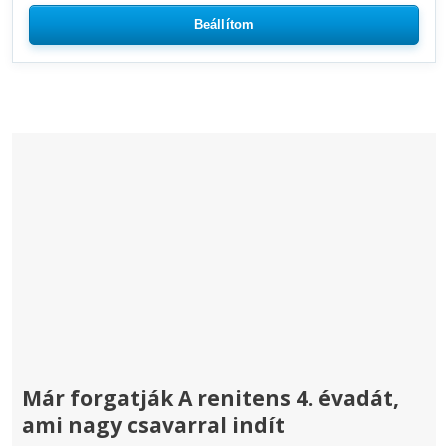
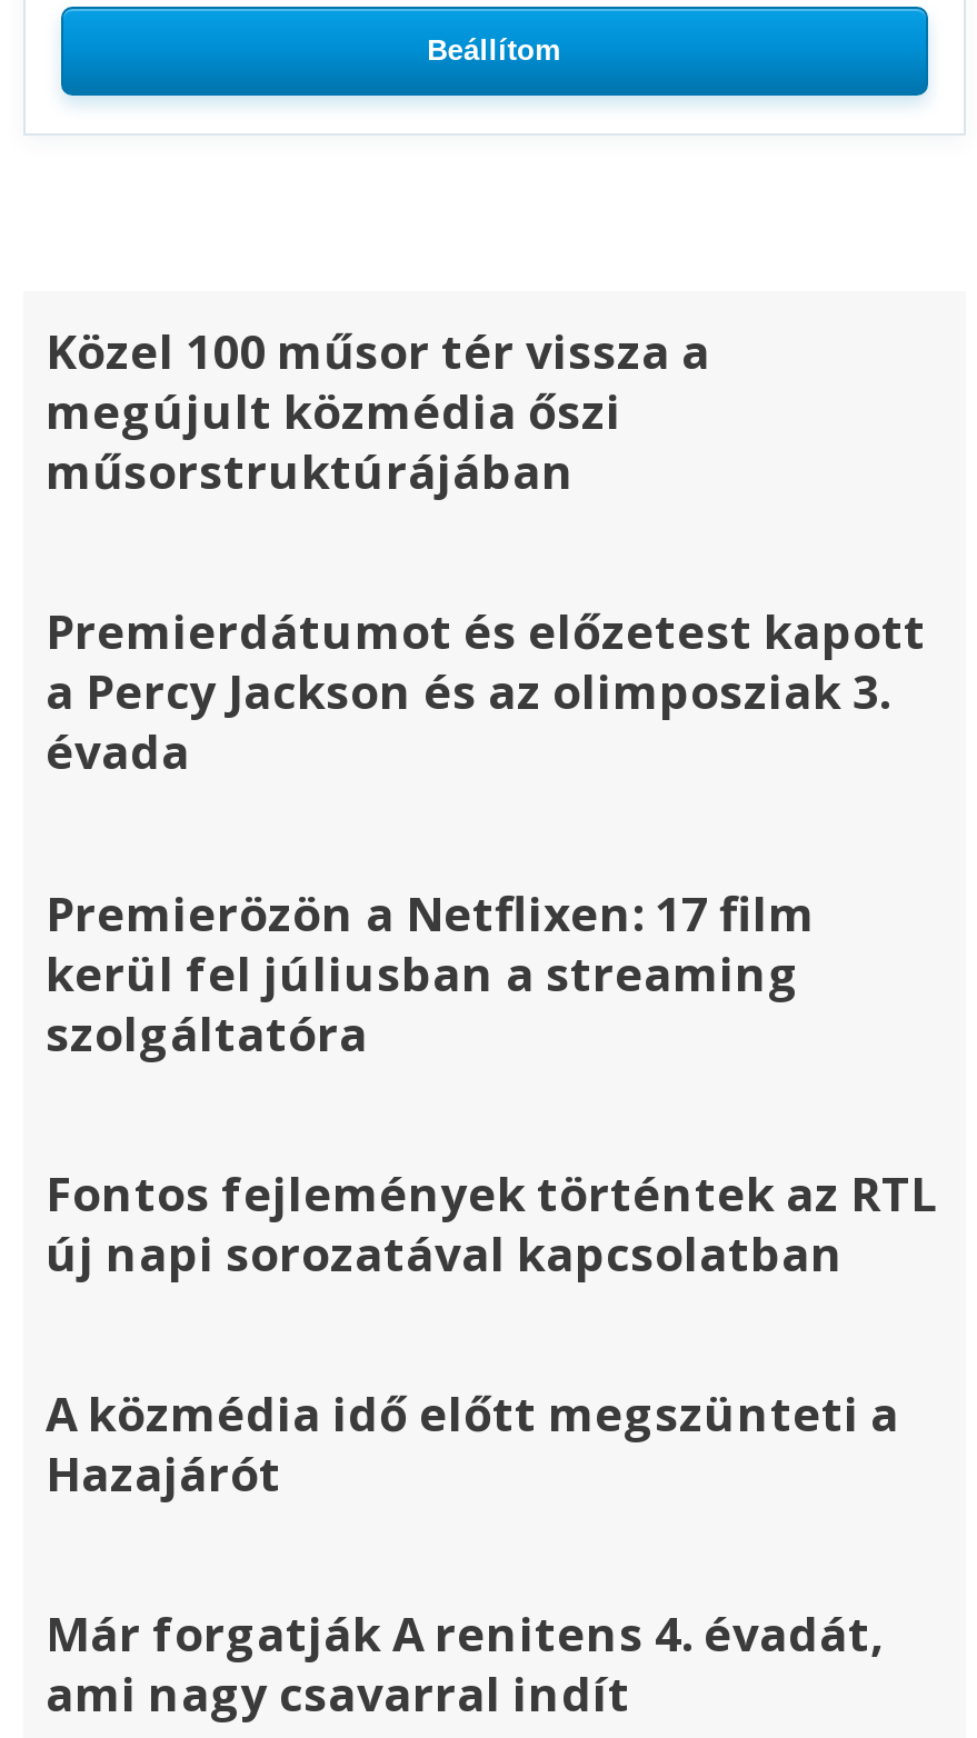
+ Közel 100 műsor tér vissza a
+ megújult közmédia őszi
+ műsorstruktúrájában
+ Premierdátumot és előzetest kapott
+ a Percy Jackson és az olimposziak 3.
+ évada
+ Premierözön a Netflixen: 17 film
+ kerül fel júliusban a streaming
+ szolgáltatóra
+ Fontos fejlemények történtek az RTL
+ új napi sorozatával kapcsolatban
+ A közmédia idő előtt megszünteti a
+ Hazajárót
